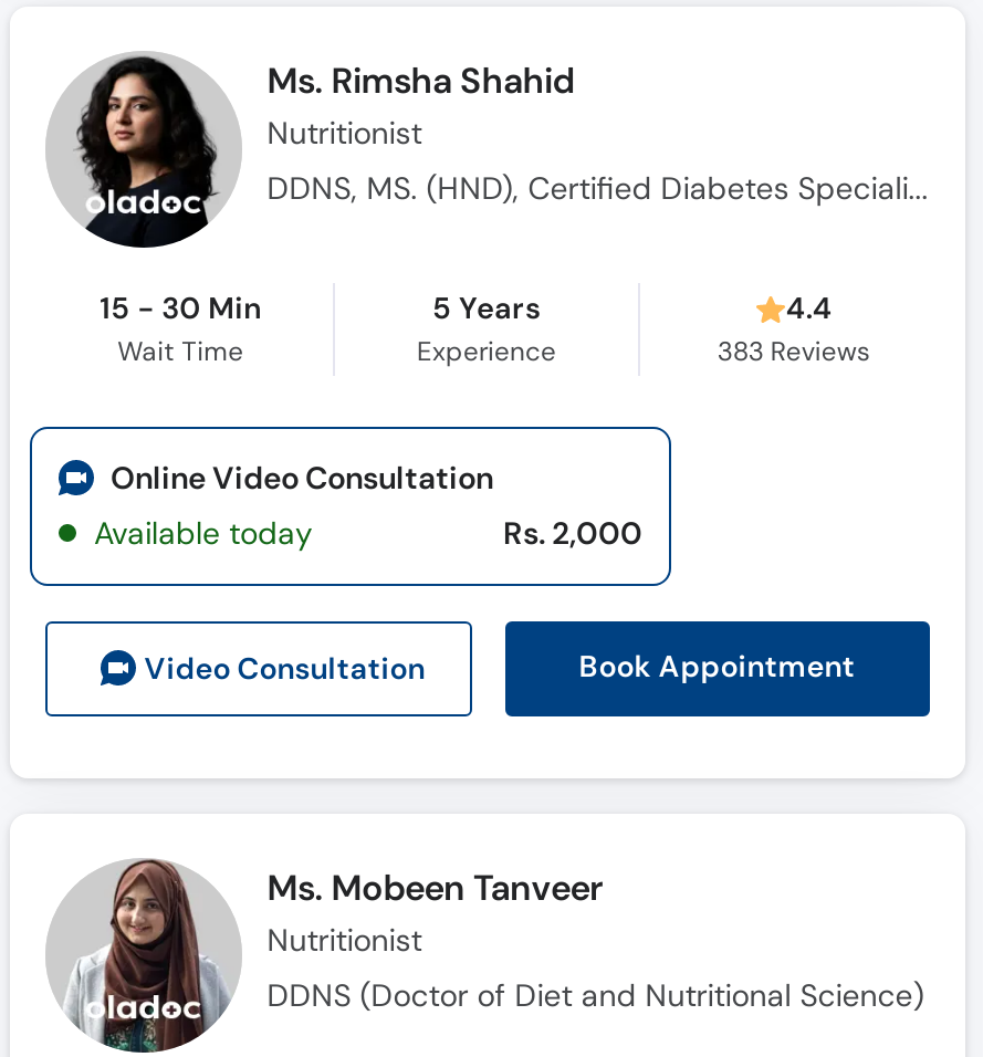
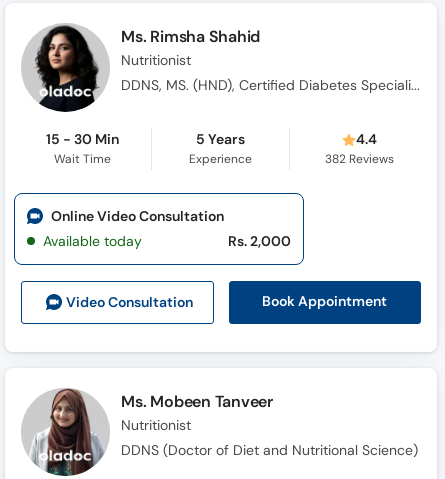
- 383 Reviews
+ 382 Reviews
